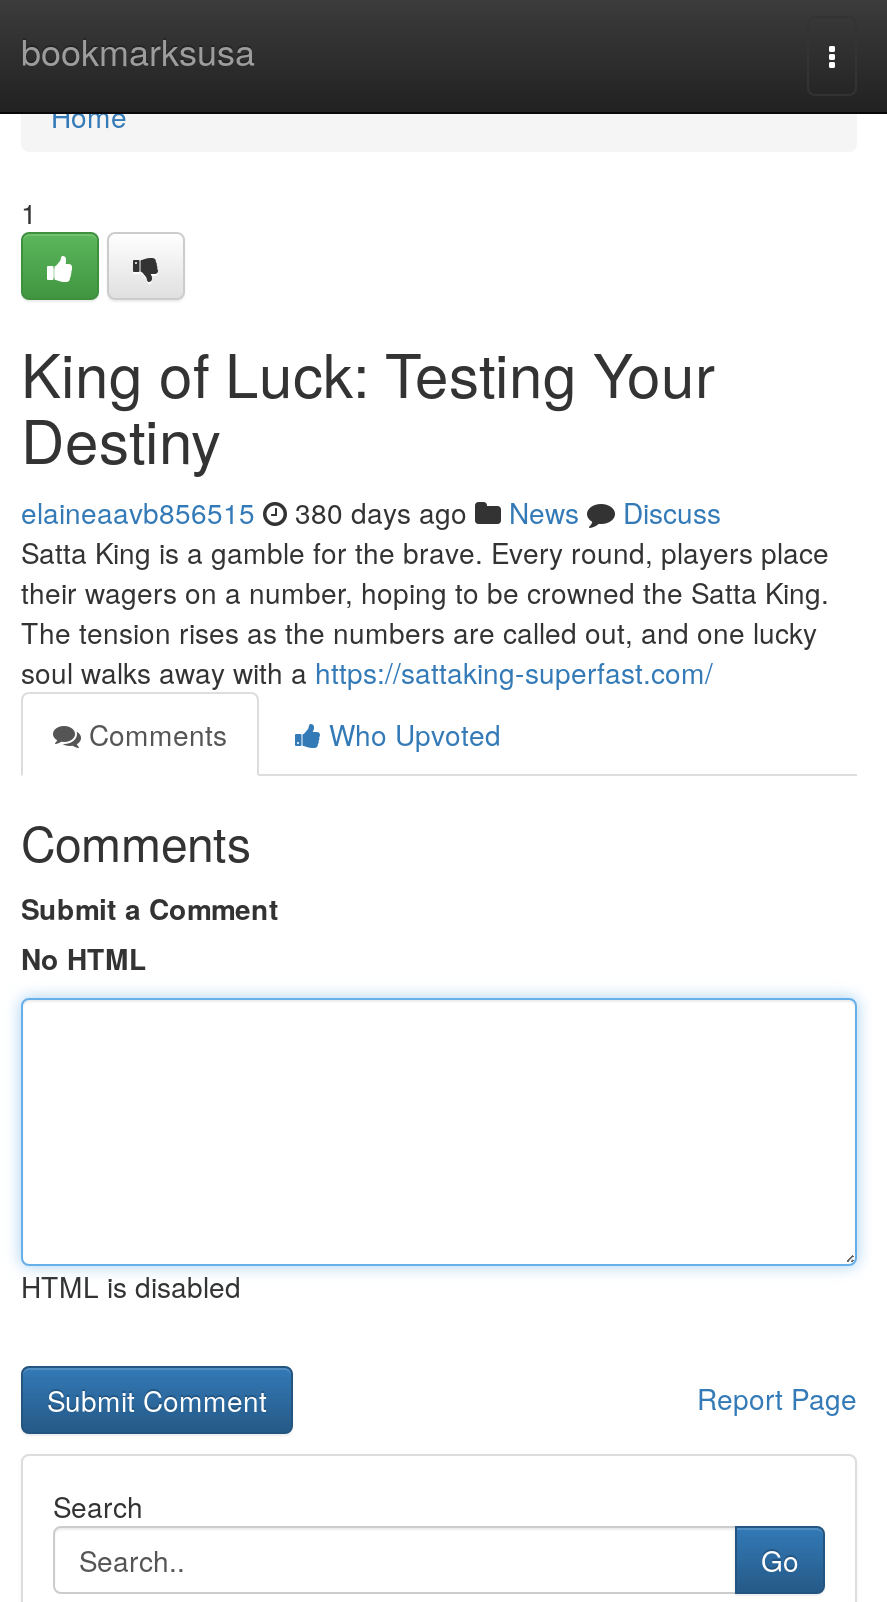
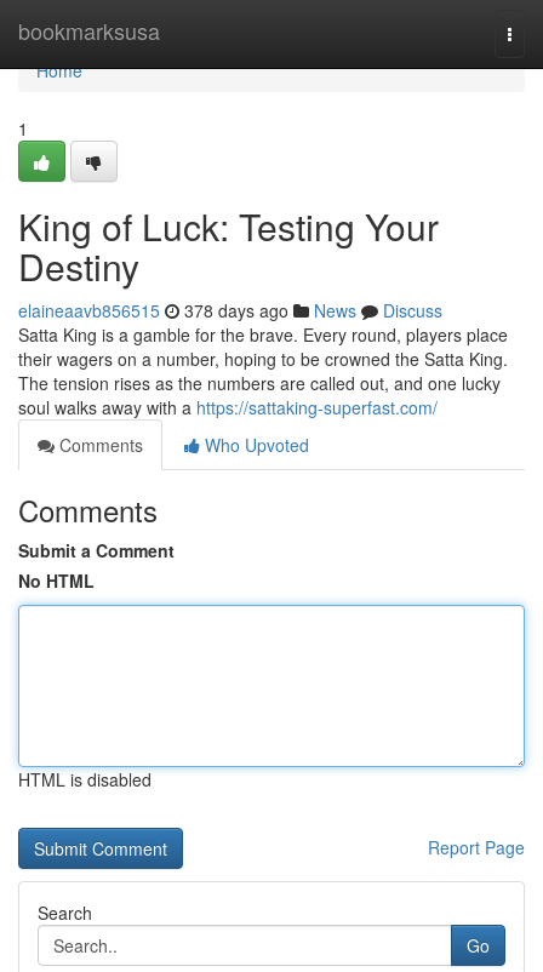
- elaineaavb856515 380 days ago News Discuss
+ elaineaavb856515 378 days ago News Discuss
